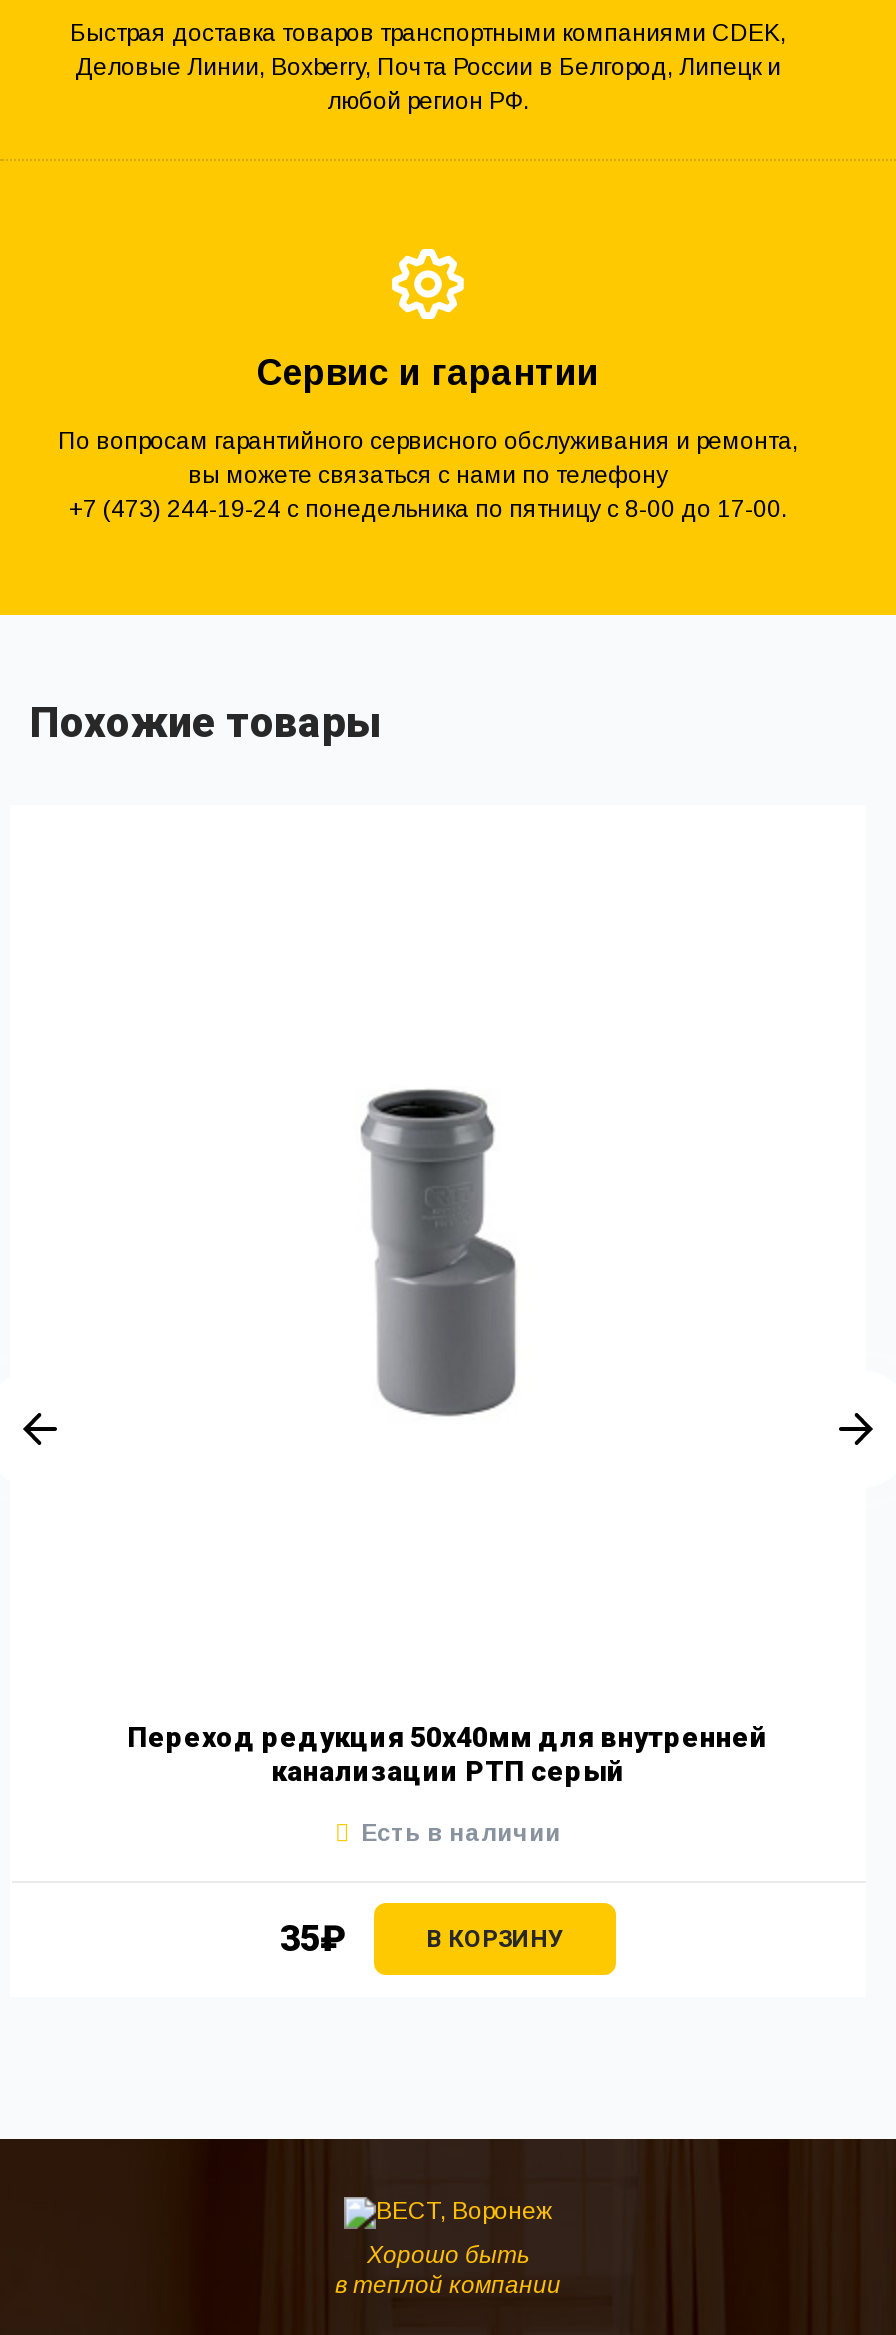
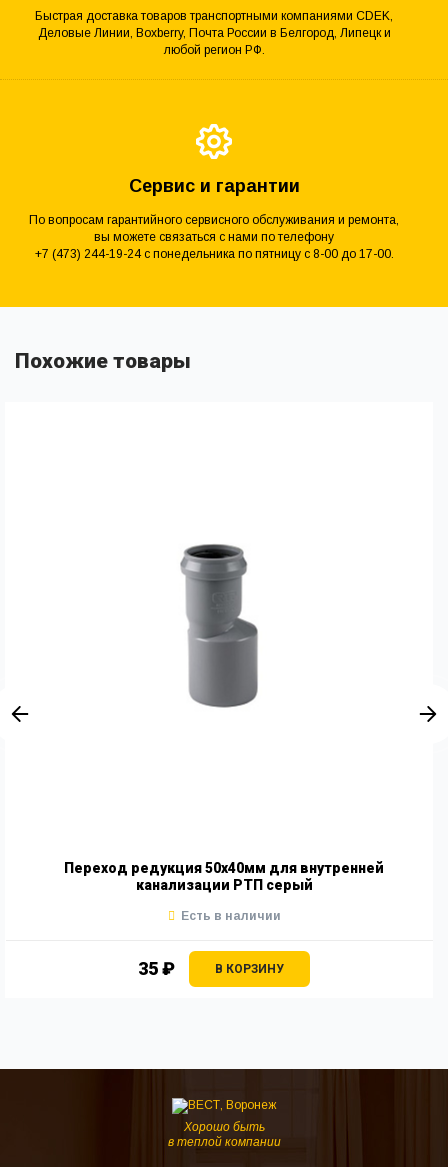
- 35₽
+ 35 ₽
